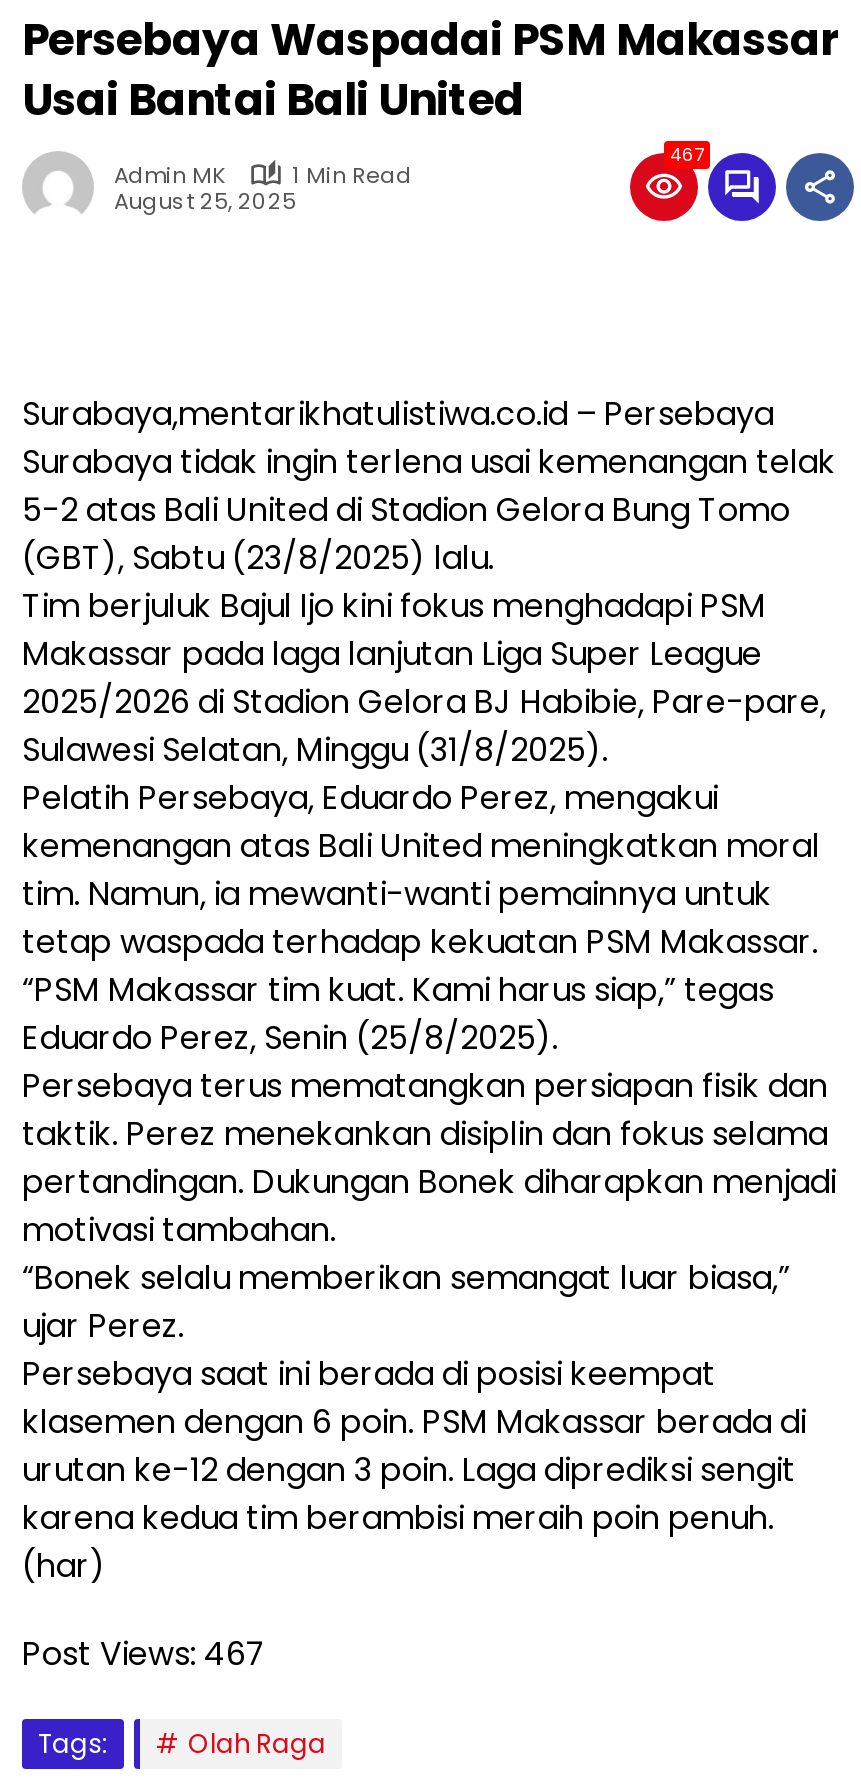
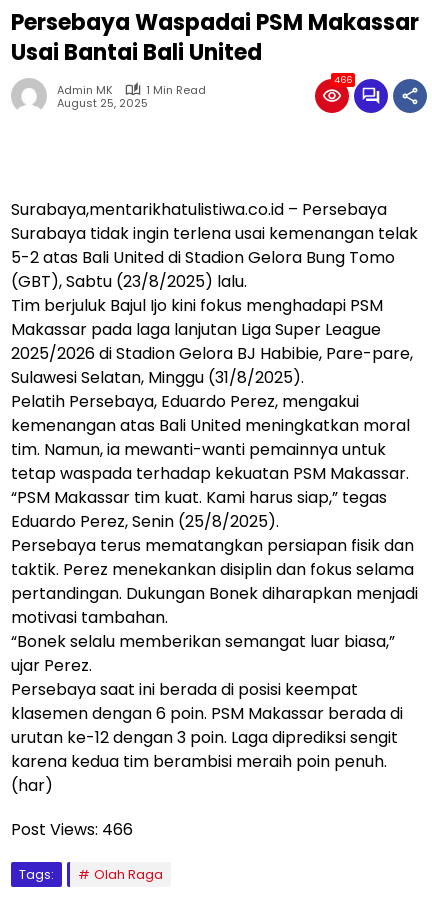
- 467
+ 466

- Post Views: 467
+ Post Views: 466
